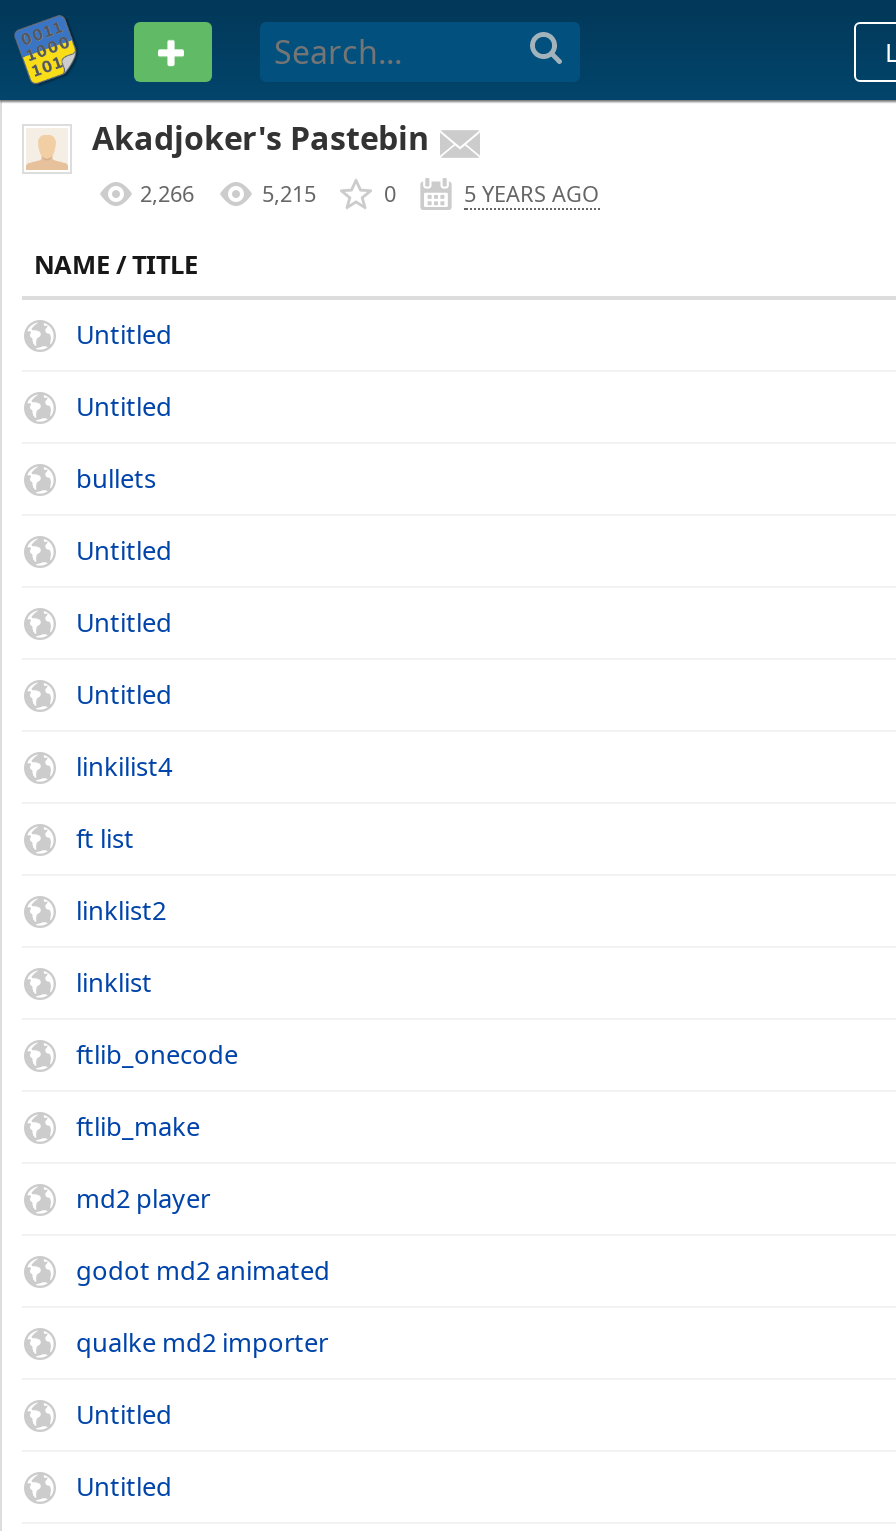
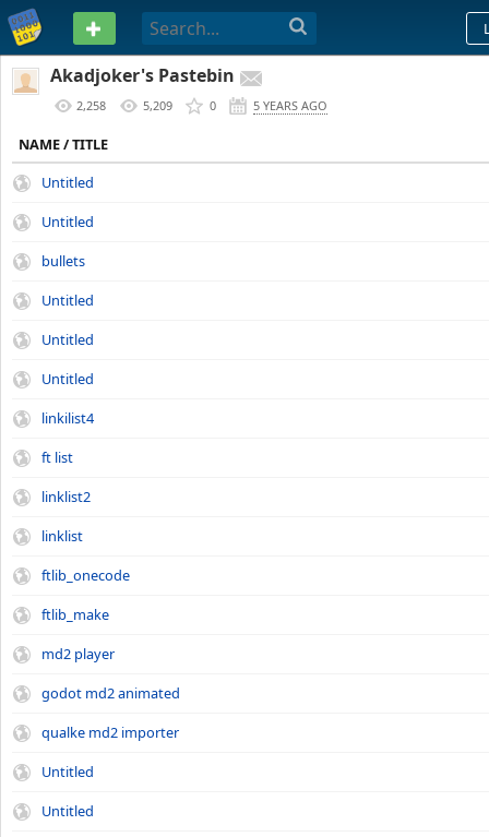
- 2,266
+ 2,258

- 5,215
+ 5,209
